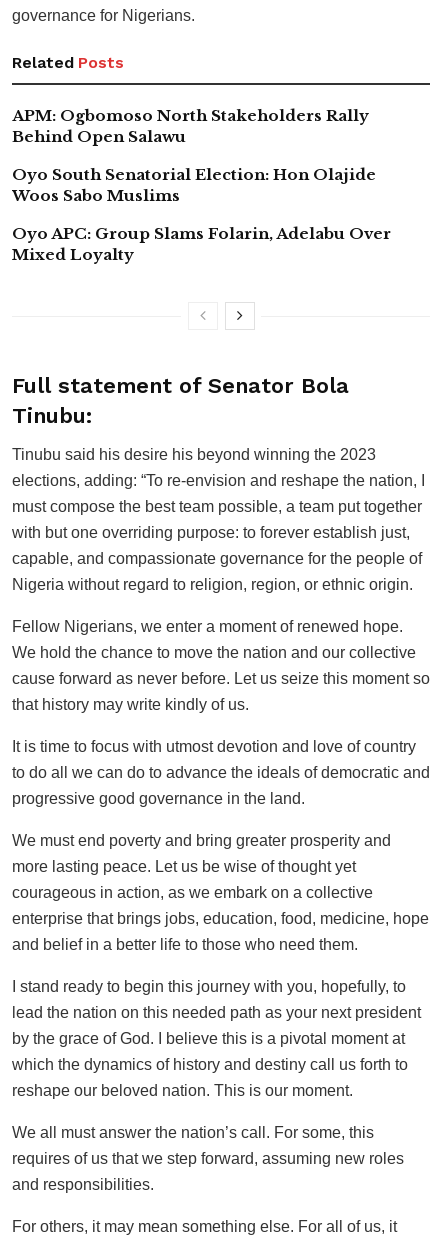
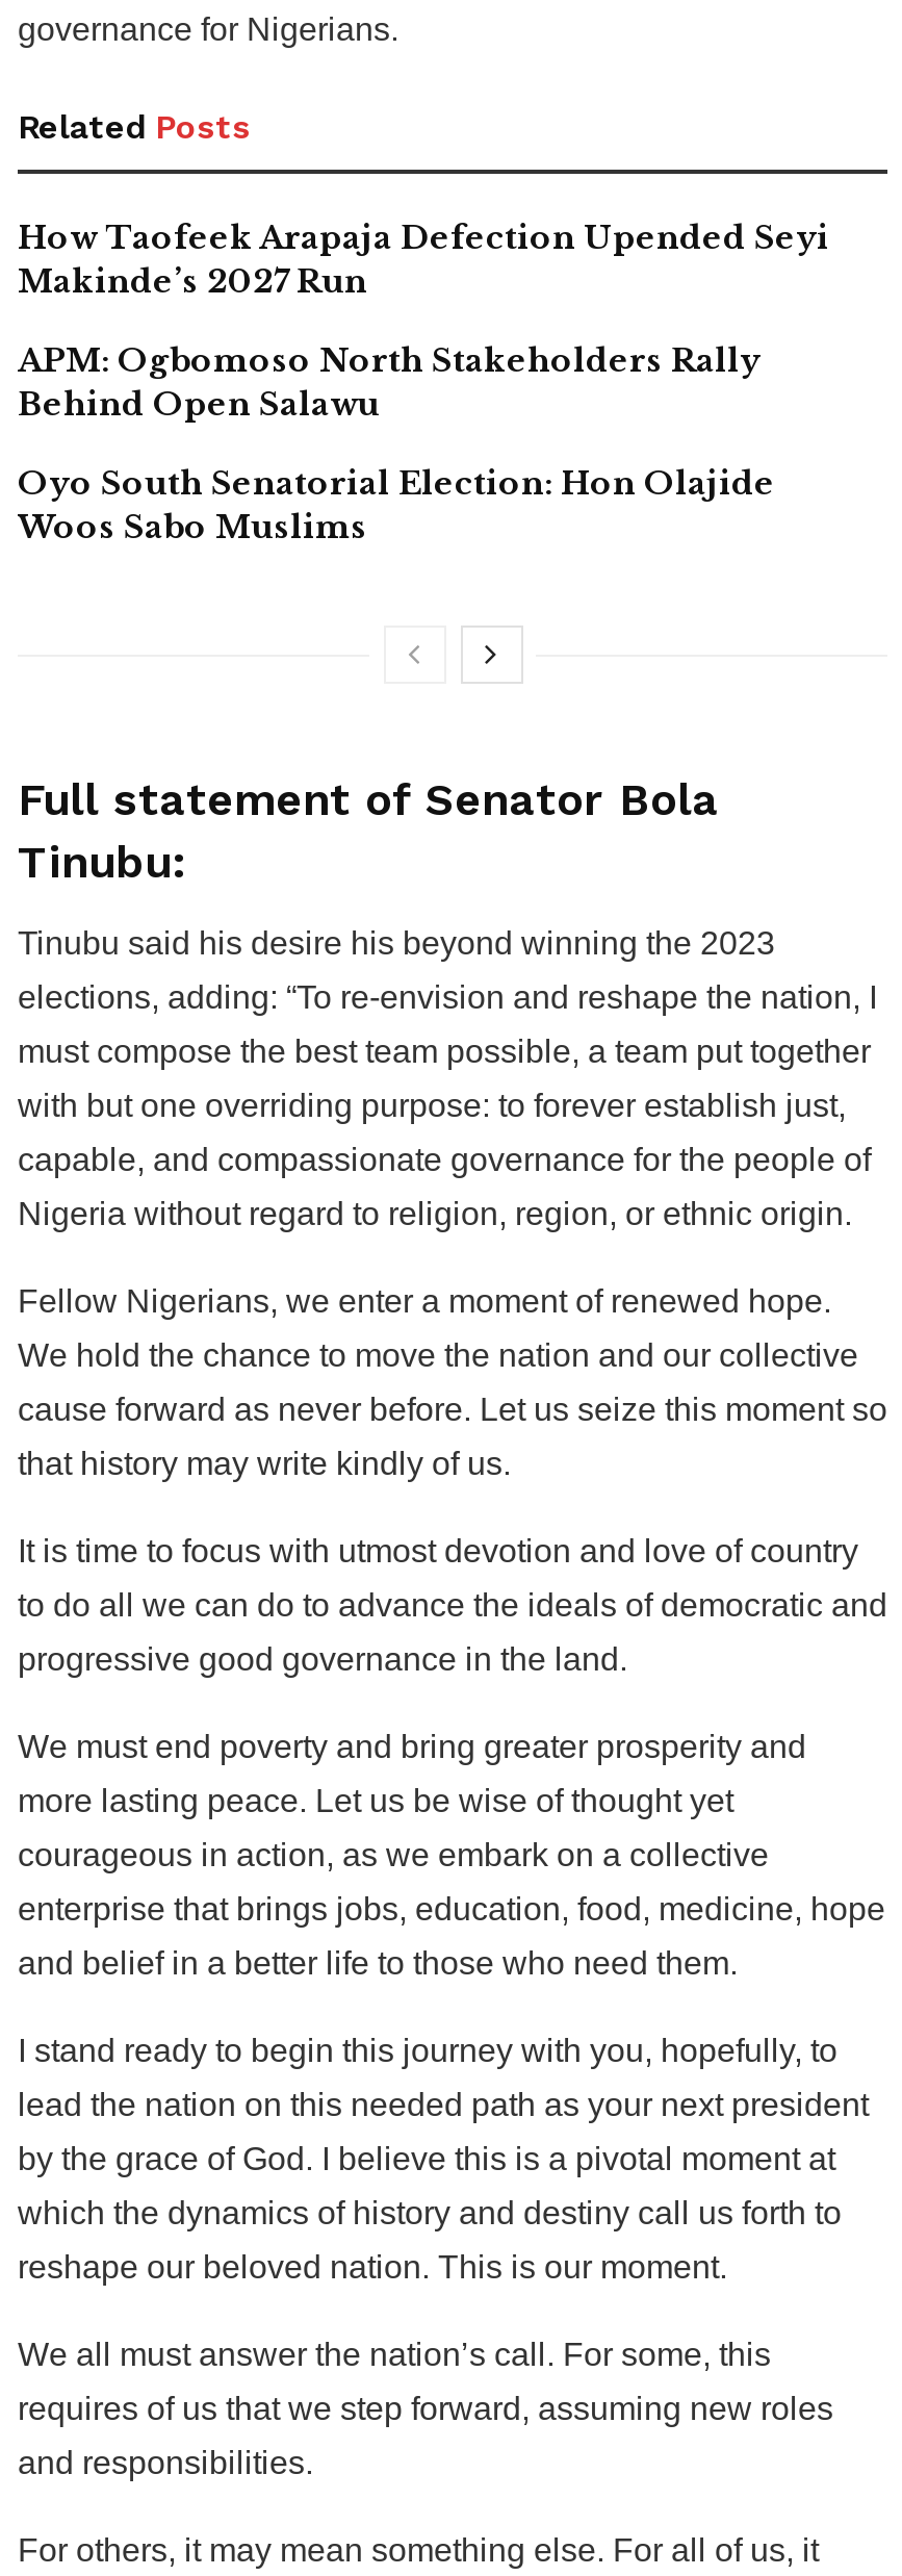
+ How Taofeek Arapaja Defection Upended Seyi
+ Makinde’s 2027 Run

moved down: APM: Ogbomoso North Stakeholders Rally | Behind Open Salawu | Oyo South Senatorial Election: Hon Olajide | Woos Sabo Muslims

- Oyo APC: Group Slams Folarin, Adelabu Over
- Mixed Loyalty
